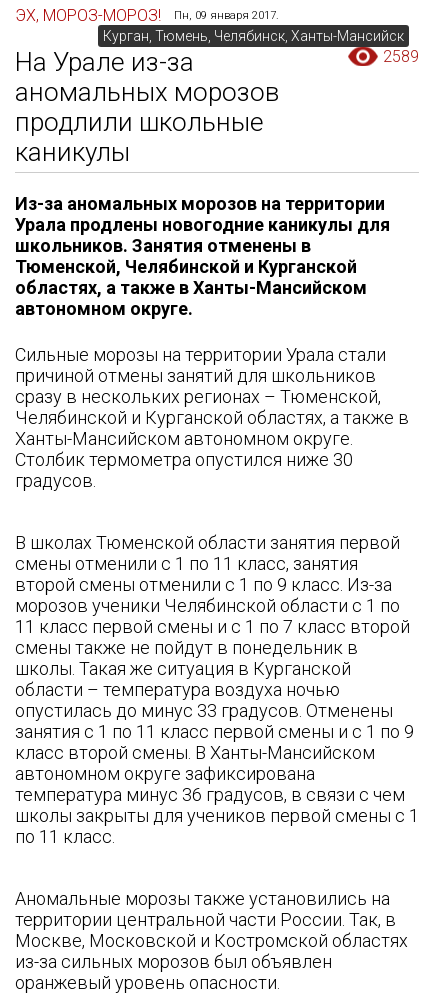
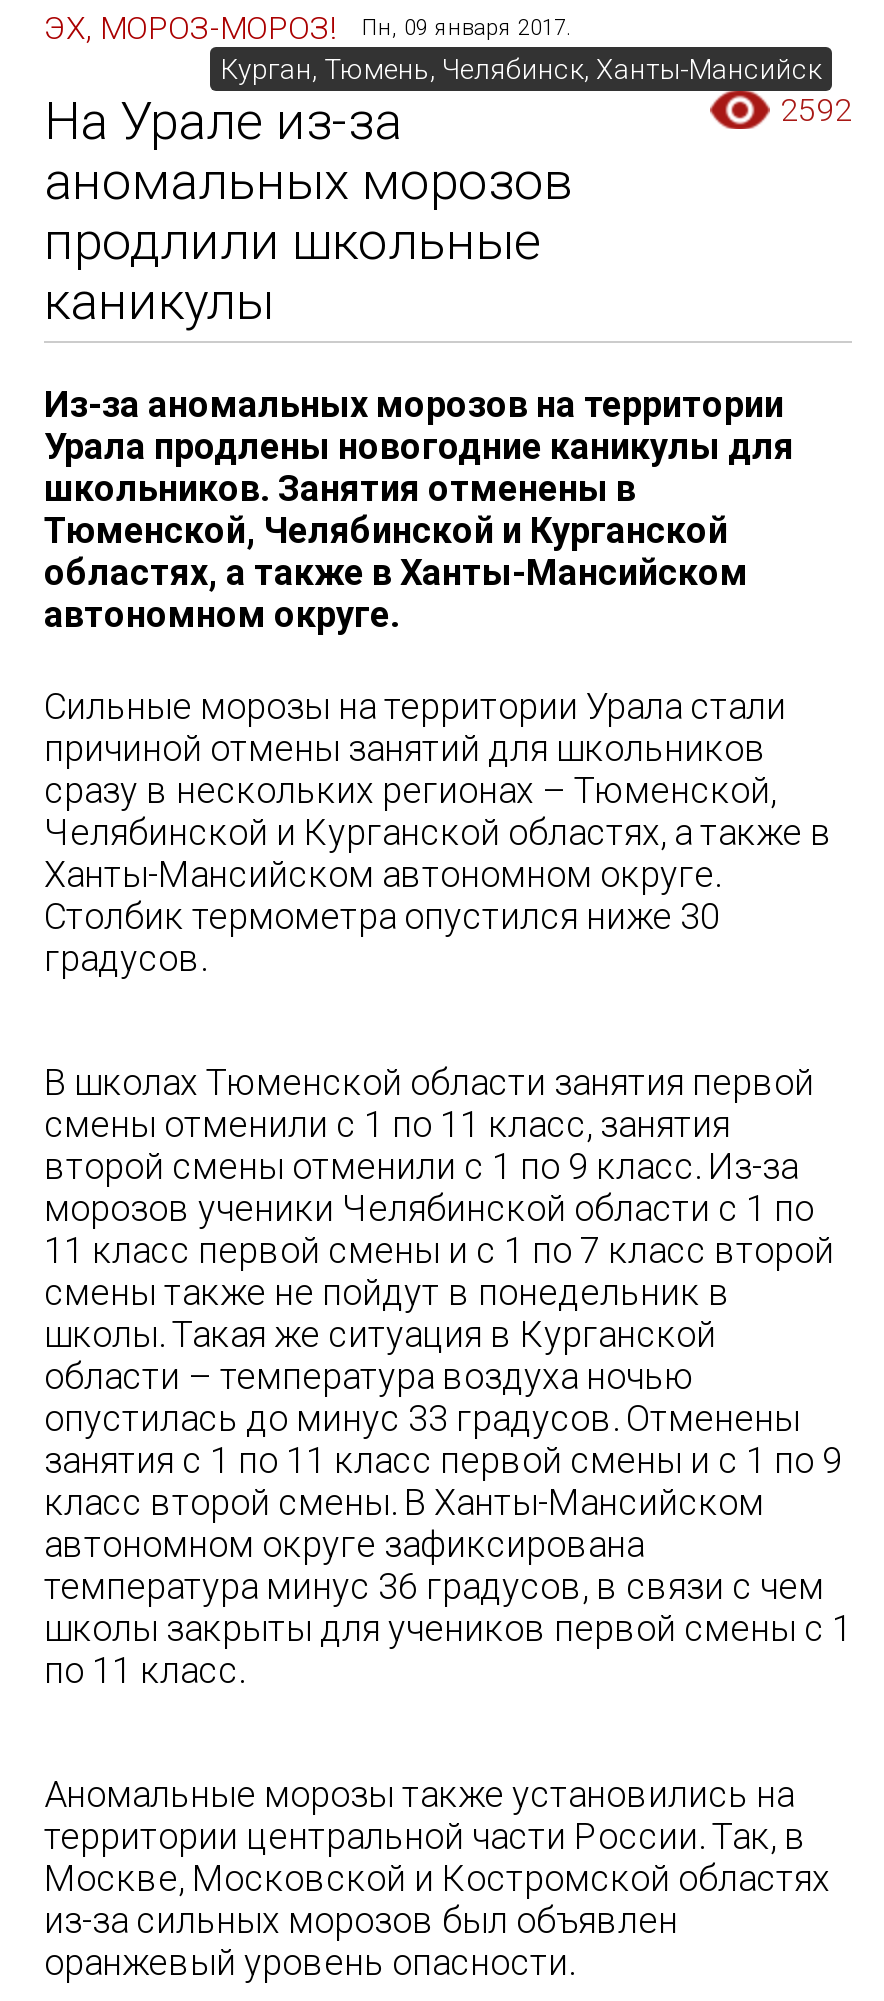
- 2589
+ 2592
